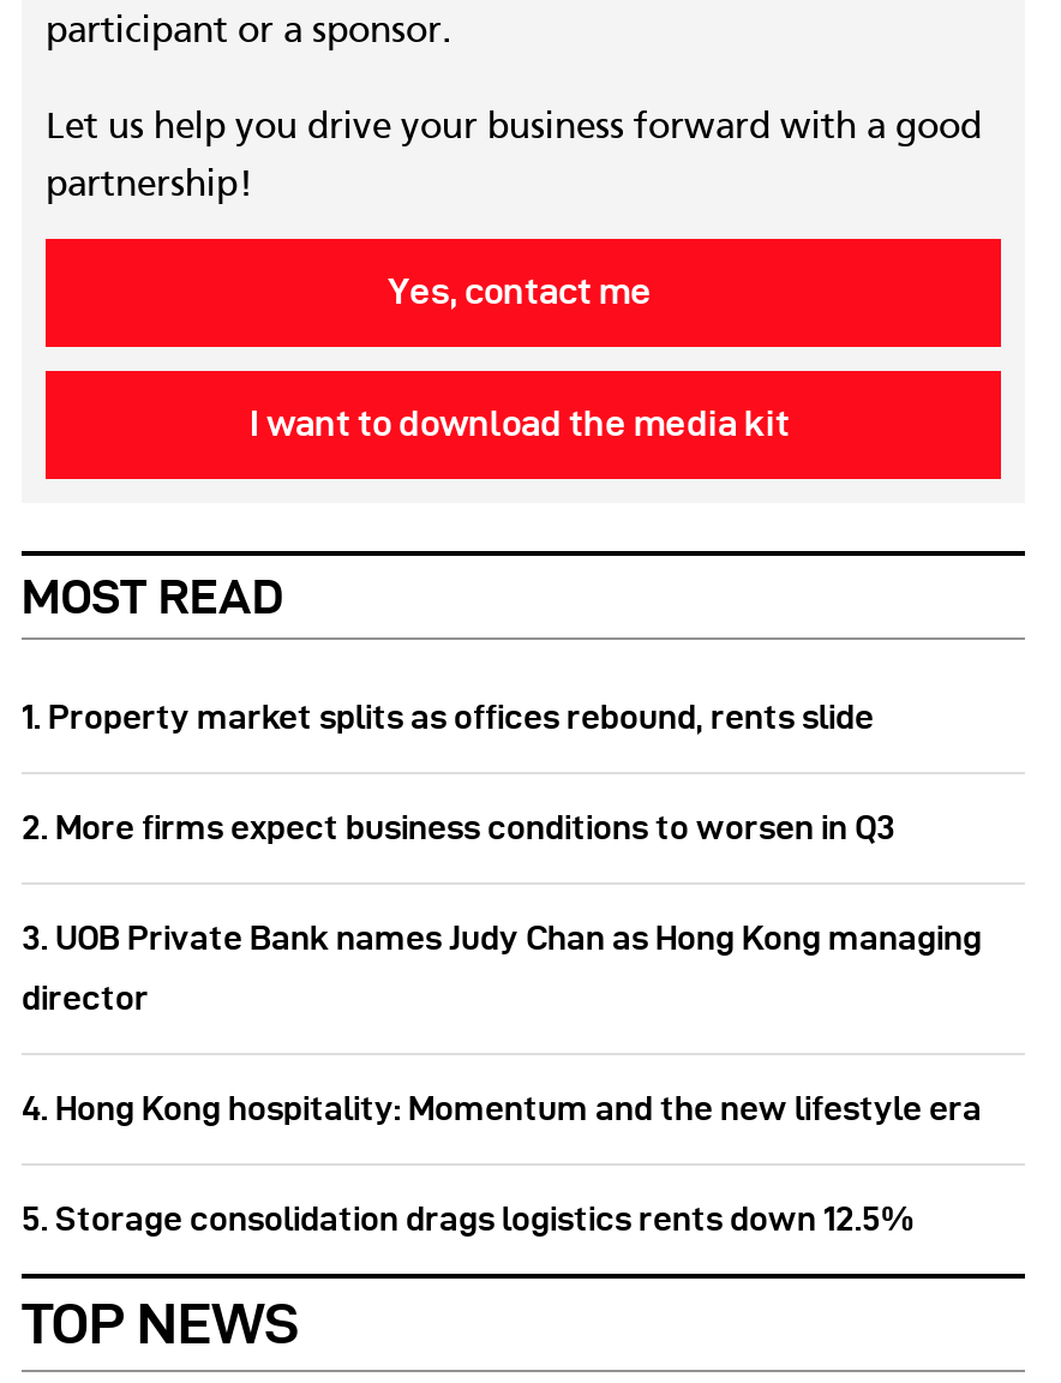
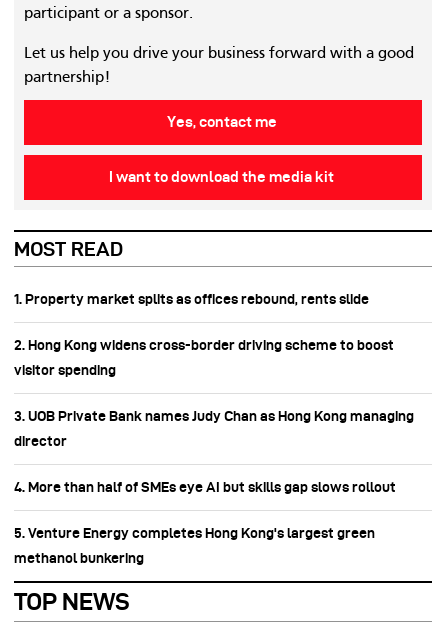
- 2. More firms expect business conditions to worsen in Q3
+ 2. Hong Kong widens cross-border driving scheme to boost
+ visitor spending

- 4. Hong Kong hospitality: Momentum and the new lifestyle era
- 5. Storage consolidation drags logistics rents down 12.5%
+ 4. More than half of SMEs eye AI but skills gap slows rollout
+ 5. Venture Energy completes Hong Kong's largest green
+ methanol bunkering
